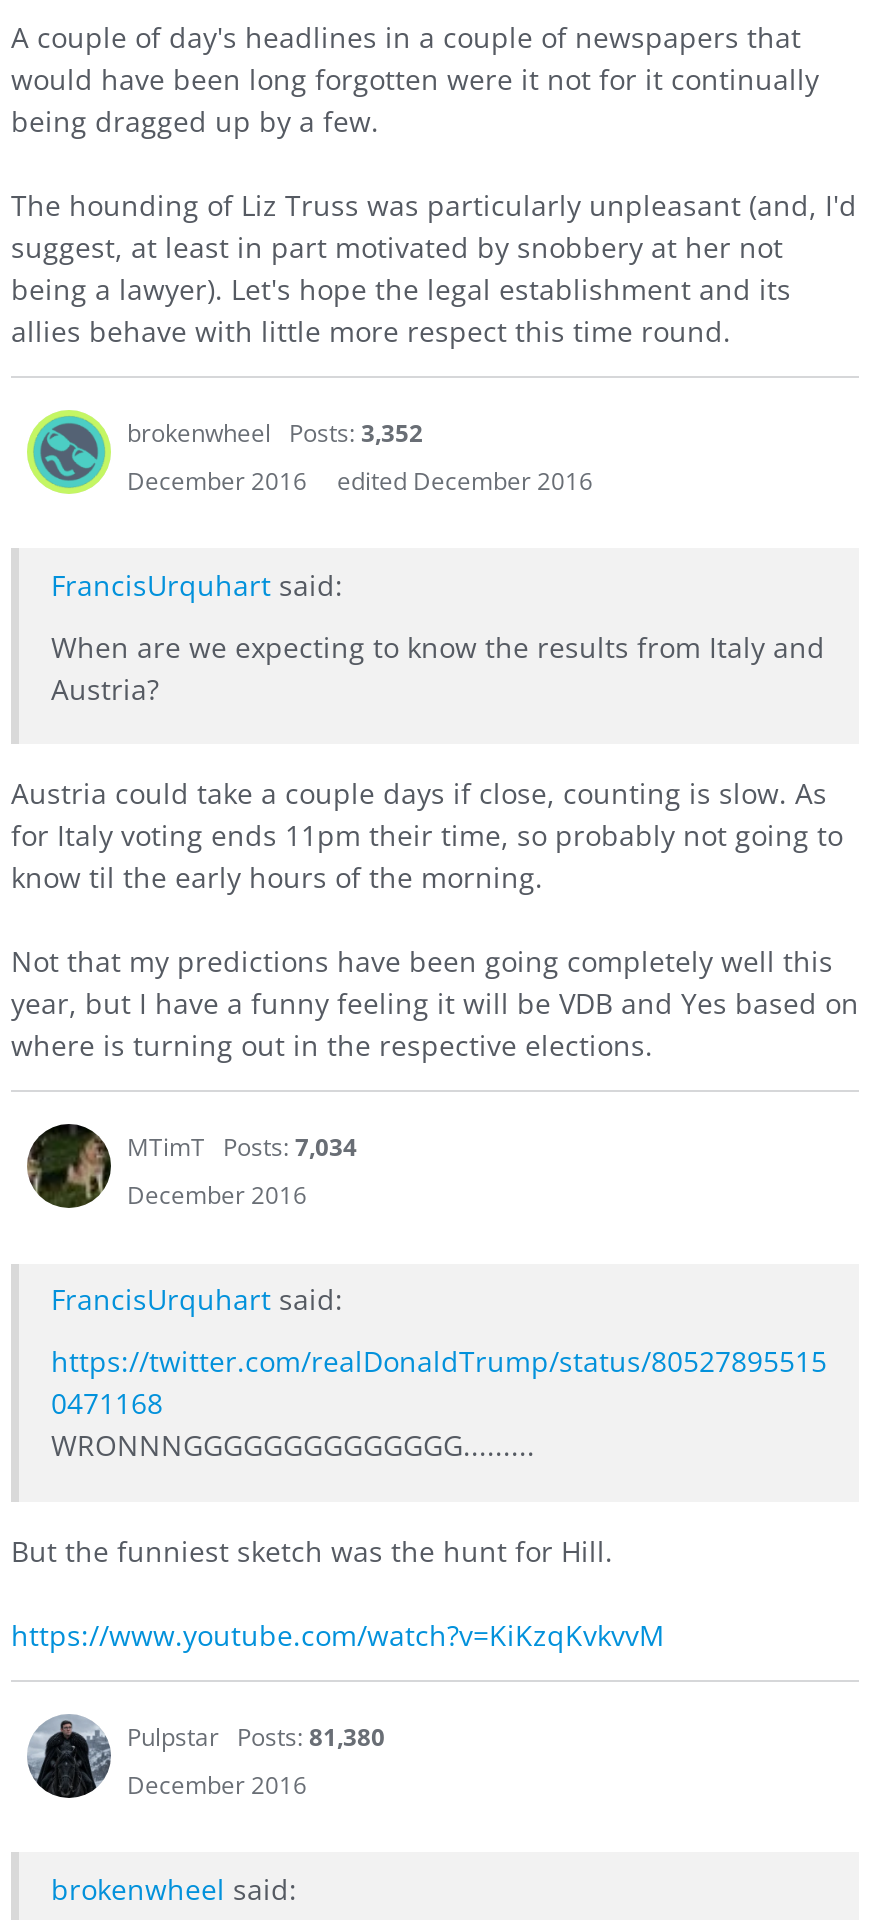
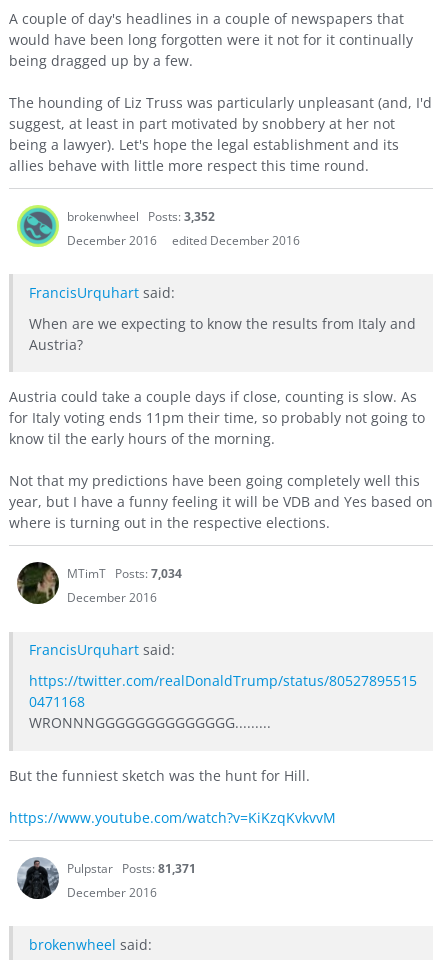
- Pulpstar Posts: 81,380
+ Pulpstar Posts: 81,371
